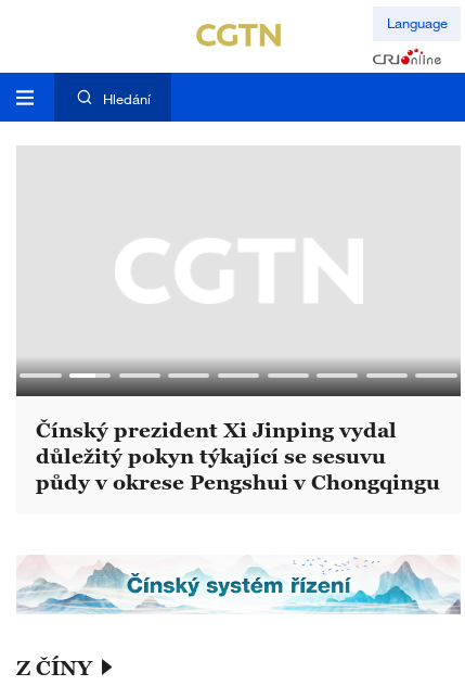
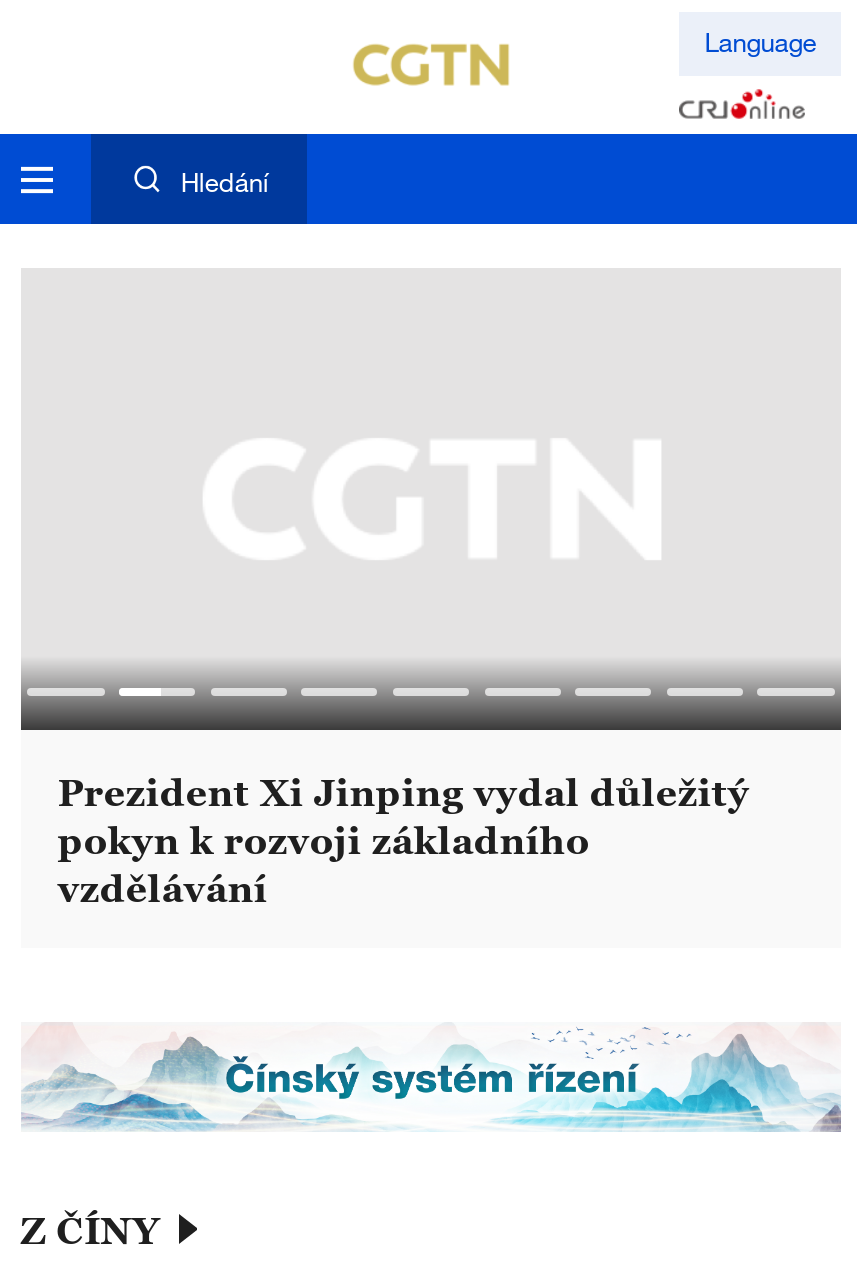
- Čínský prezident Xi Jinping vydal
- důležitý pokyn týkající se sesuvu
- půdy v okrese Pengshui v Chongqingu
+ Prezident Xi Jinping vydal důležitý
+ pokyn k rozvoji základního
+ vzdělávání
